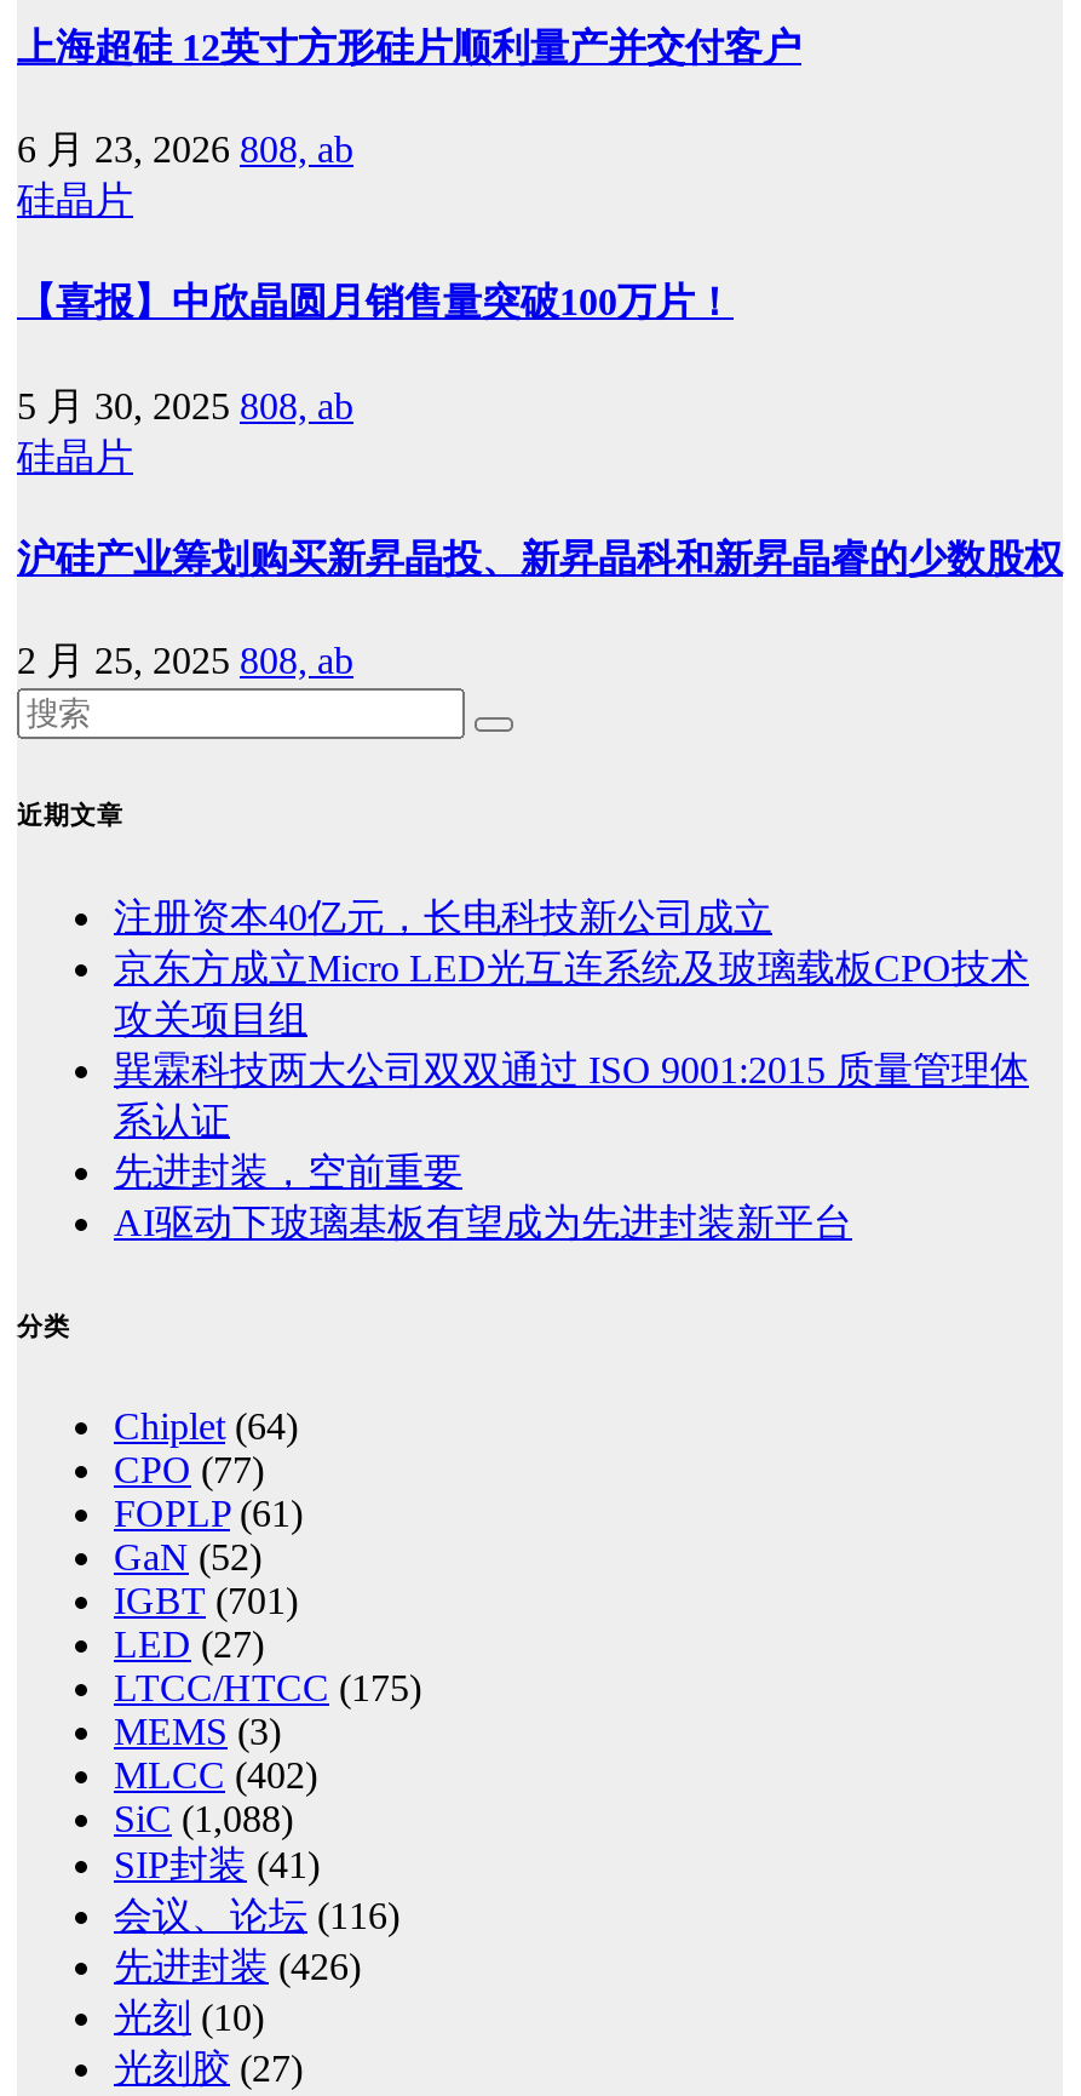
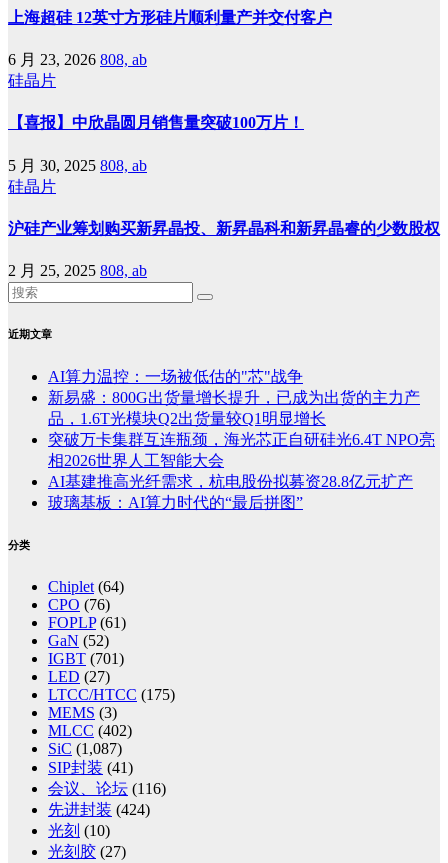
- 注册资本40亿元，长电科技新公司成立
- 京东方成立Micro LED光互连系统及玻璃载板CPO技术
- 攻关项目组
- 巽霖科技两大公司双双通过 ISO 9001:2015 质量管理体
- 系认证
- 先进封装，空前重要
- AI驱动下玻璃基板有望成为先进封装新平台
+ AI算力温控：一场被低估的"芯"战争
+ 新易盛：800G出货量增长提升，已成为出货的主力产
+ 品，1.6T光模块Q2出货量较Q1明显增长
+ 突破万卡集群互连瓶颈，海光芯正自研硅光6.4T NPO亮
+ 相2026世界人工智能大会
+ AI基建推高光纤需求，杭电股份拟募资28.8亿元扩产
+ 玻璃基板：AI算力时代的“最后拼图”

- CPO (77)
+ CPO (76)

- SiC (1,088)
+ SiC (1,087)

- 先进封装(426)
+ 先进封装(424)
